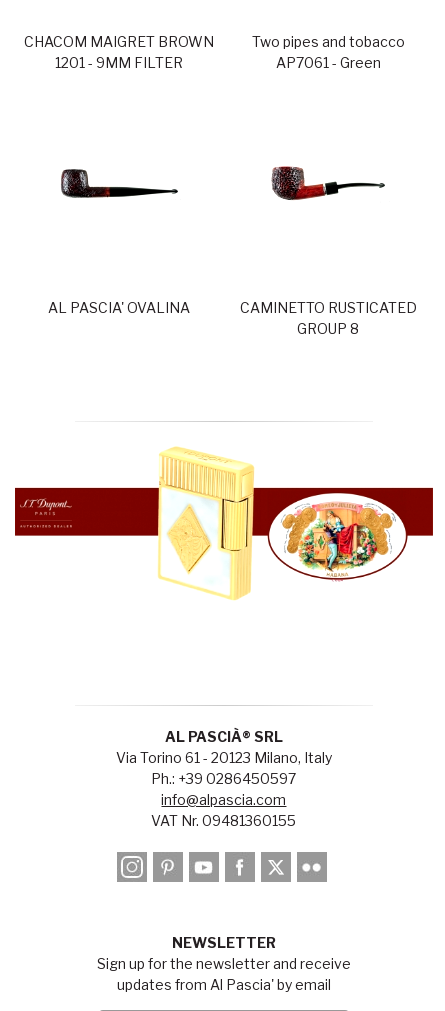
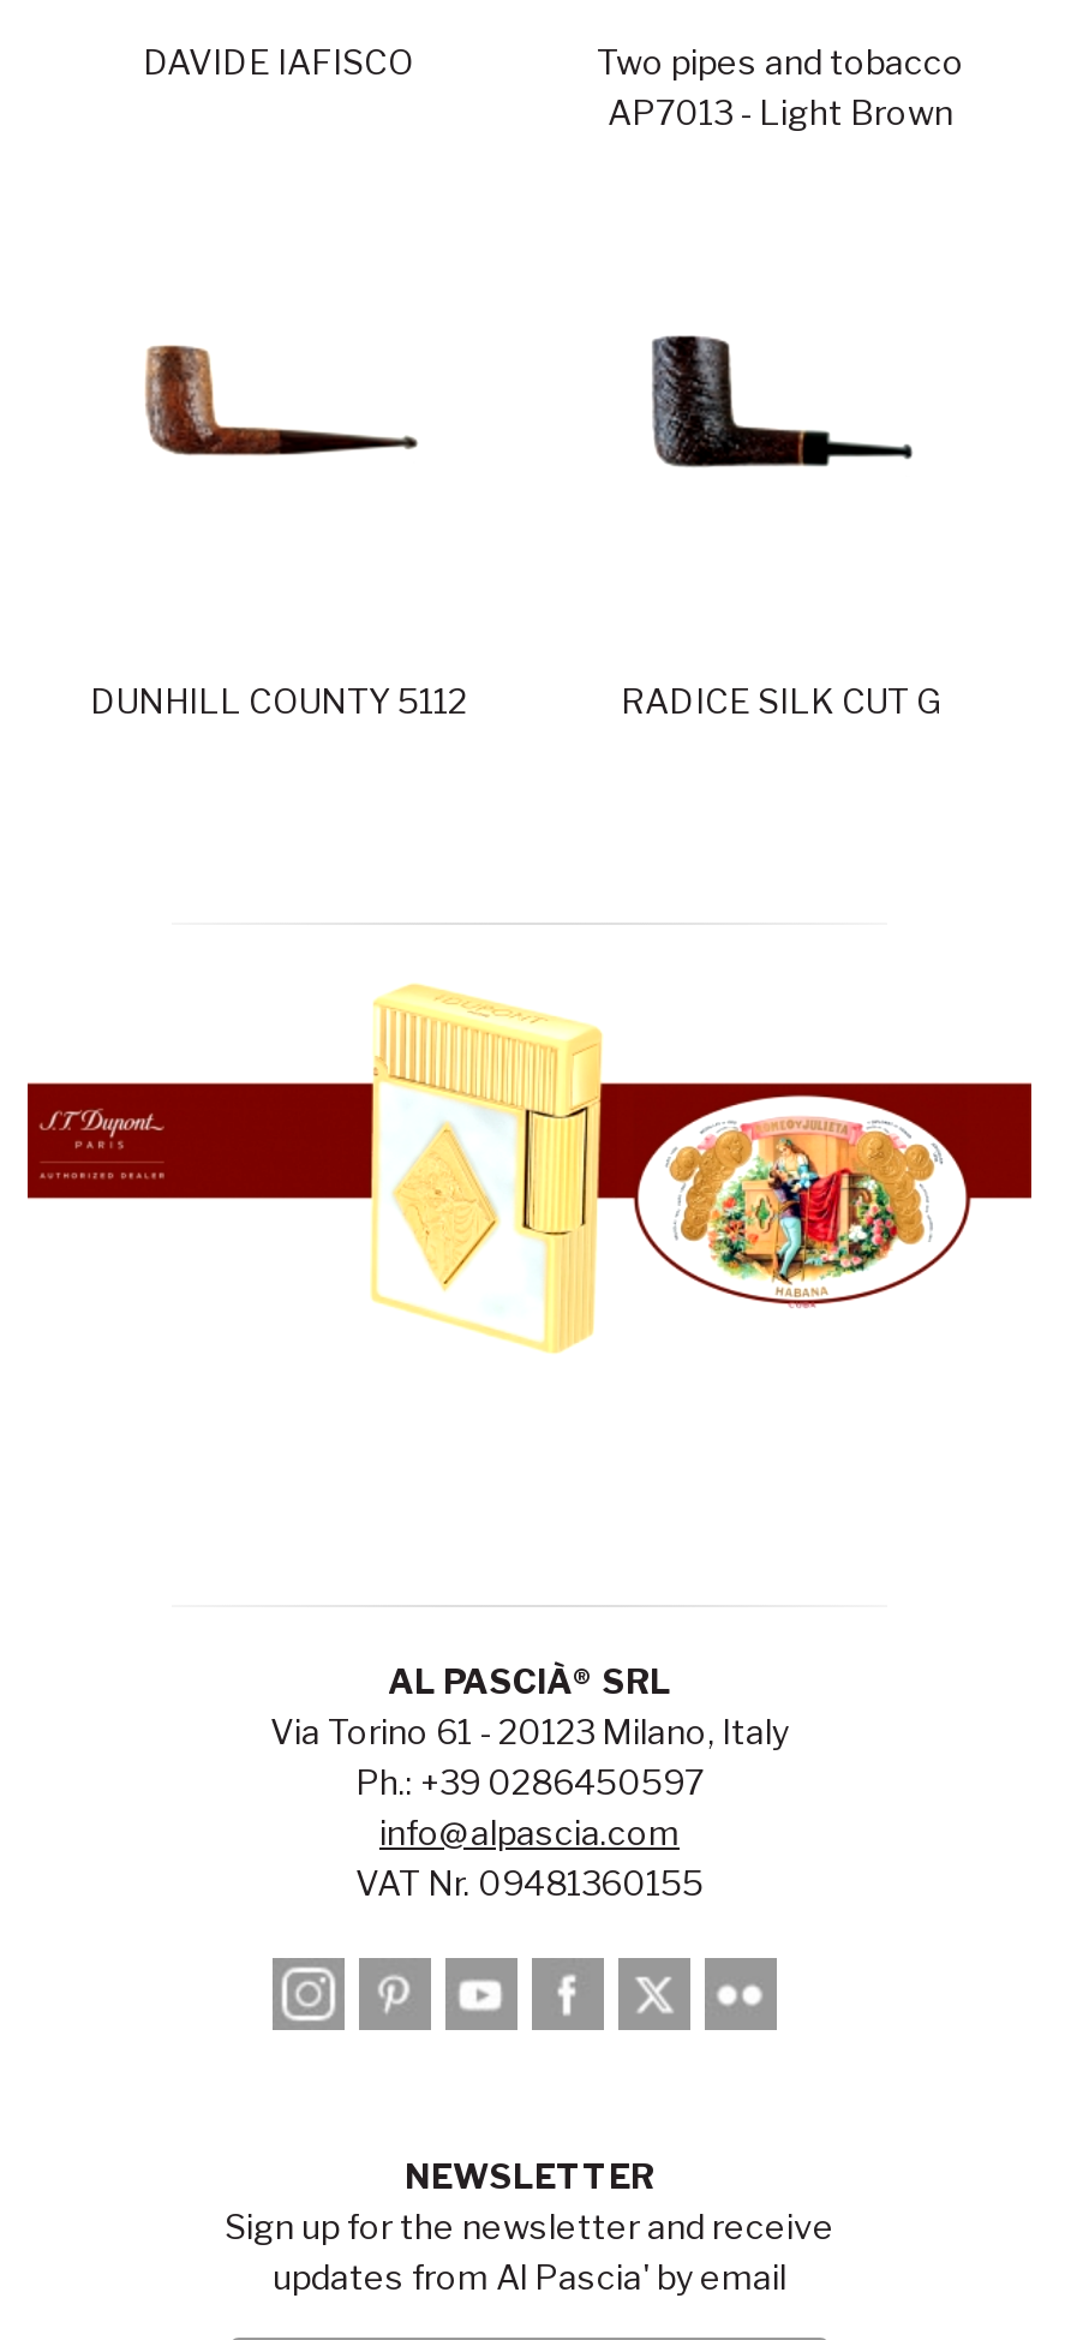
- CHACOM MAIGRET BROWN
- 1201 - 9MM FILTER
+ DAVIDE IAFISCO

- AP7061 - Green
+ AP7013 - Light Brown

- [image]
+ [image]

- [image]
+ [image]

- AL PASCIA' OVALINA
- CAMINETTO RUSTICATED
- GROUP 8
+ DUNHILL COUNTY 5112
+ RADICE SILK CUT G
